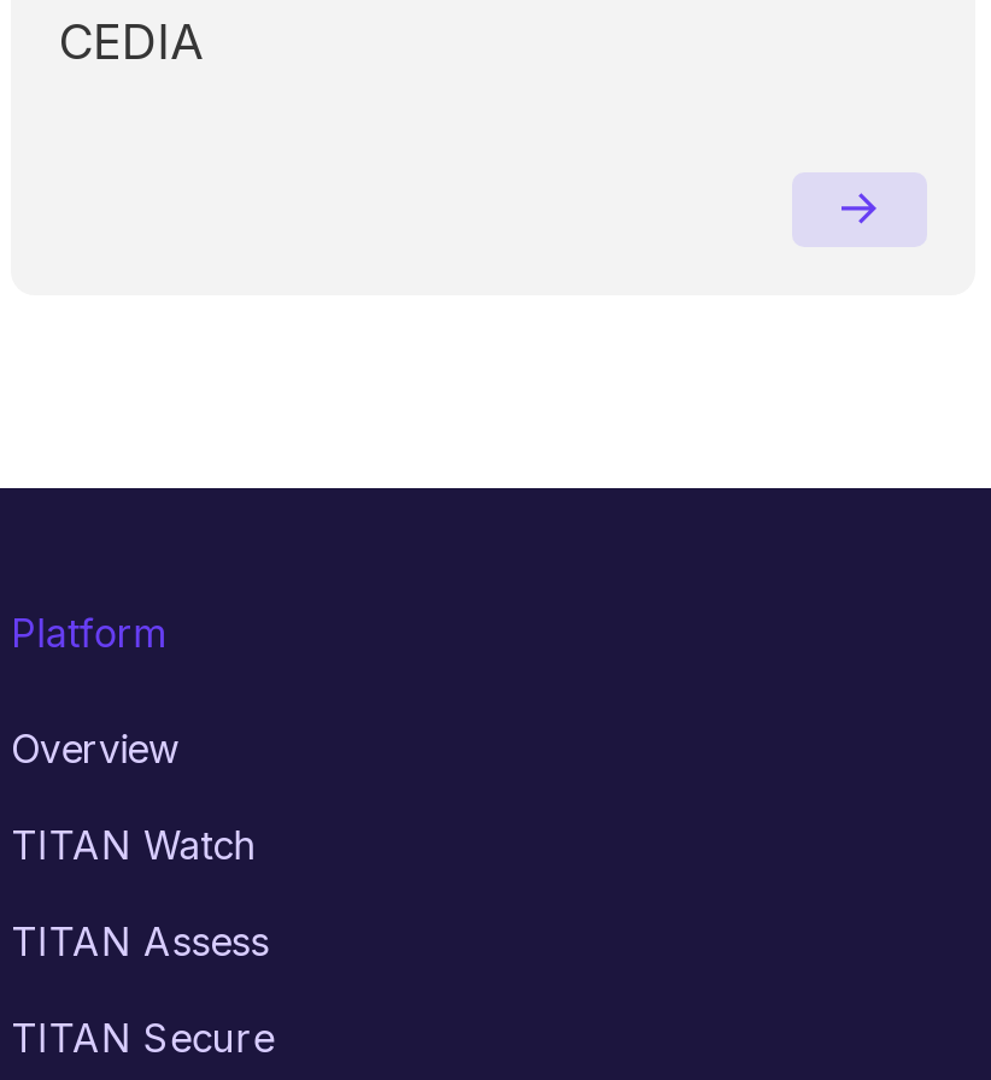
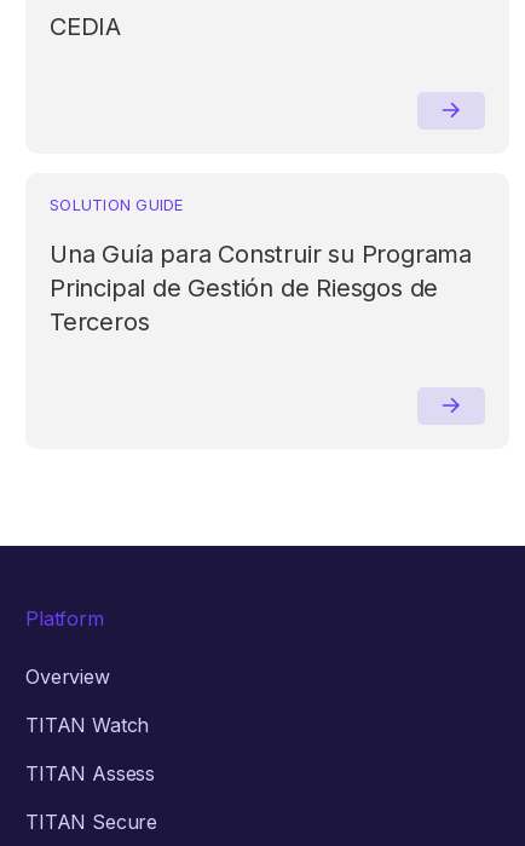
+ SOLUTION GUIDE
+ Una Guía para Construir su Programa
+ Principal de Gestión de Riesgos de
+ Terceros
